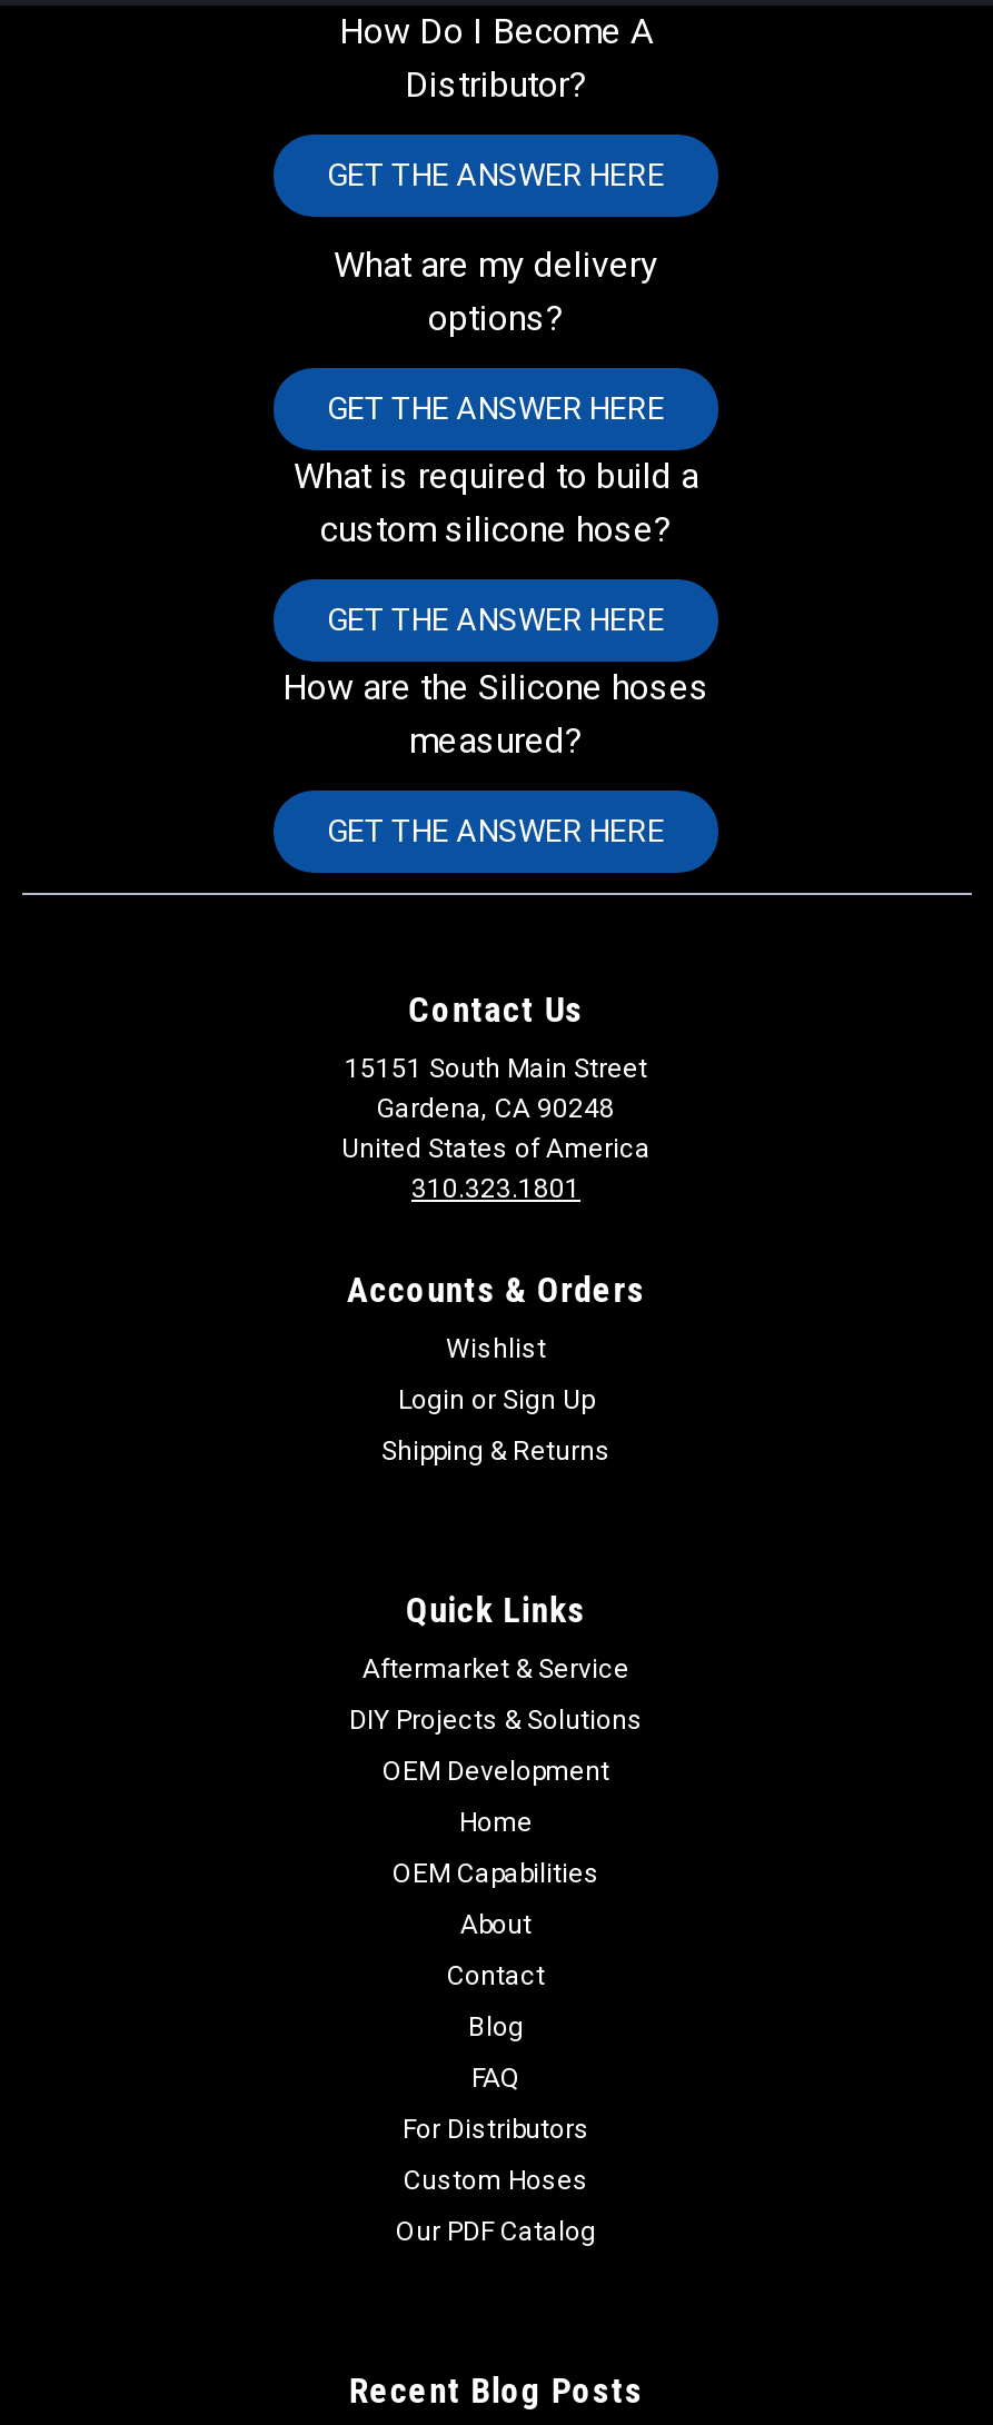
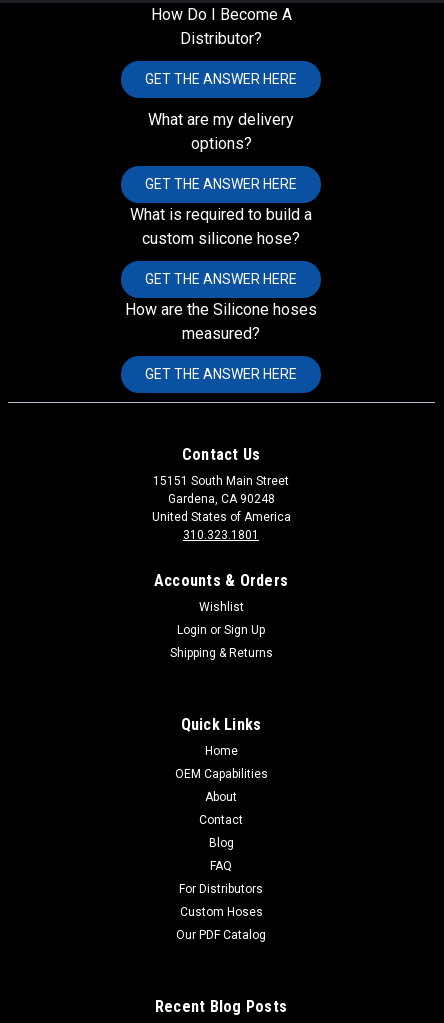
- Aftermarket & Service
- DIY Projects & Solutions
- OEM Development
